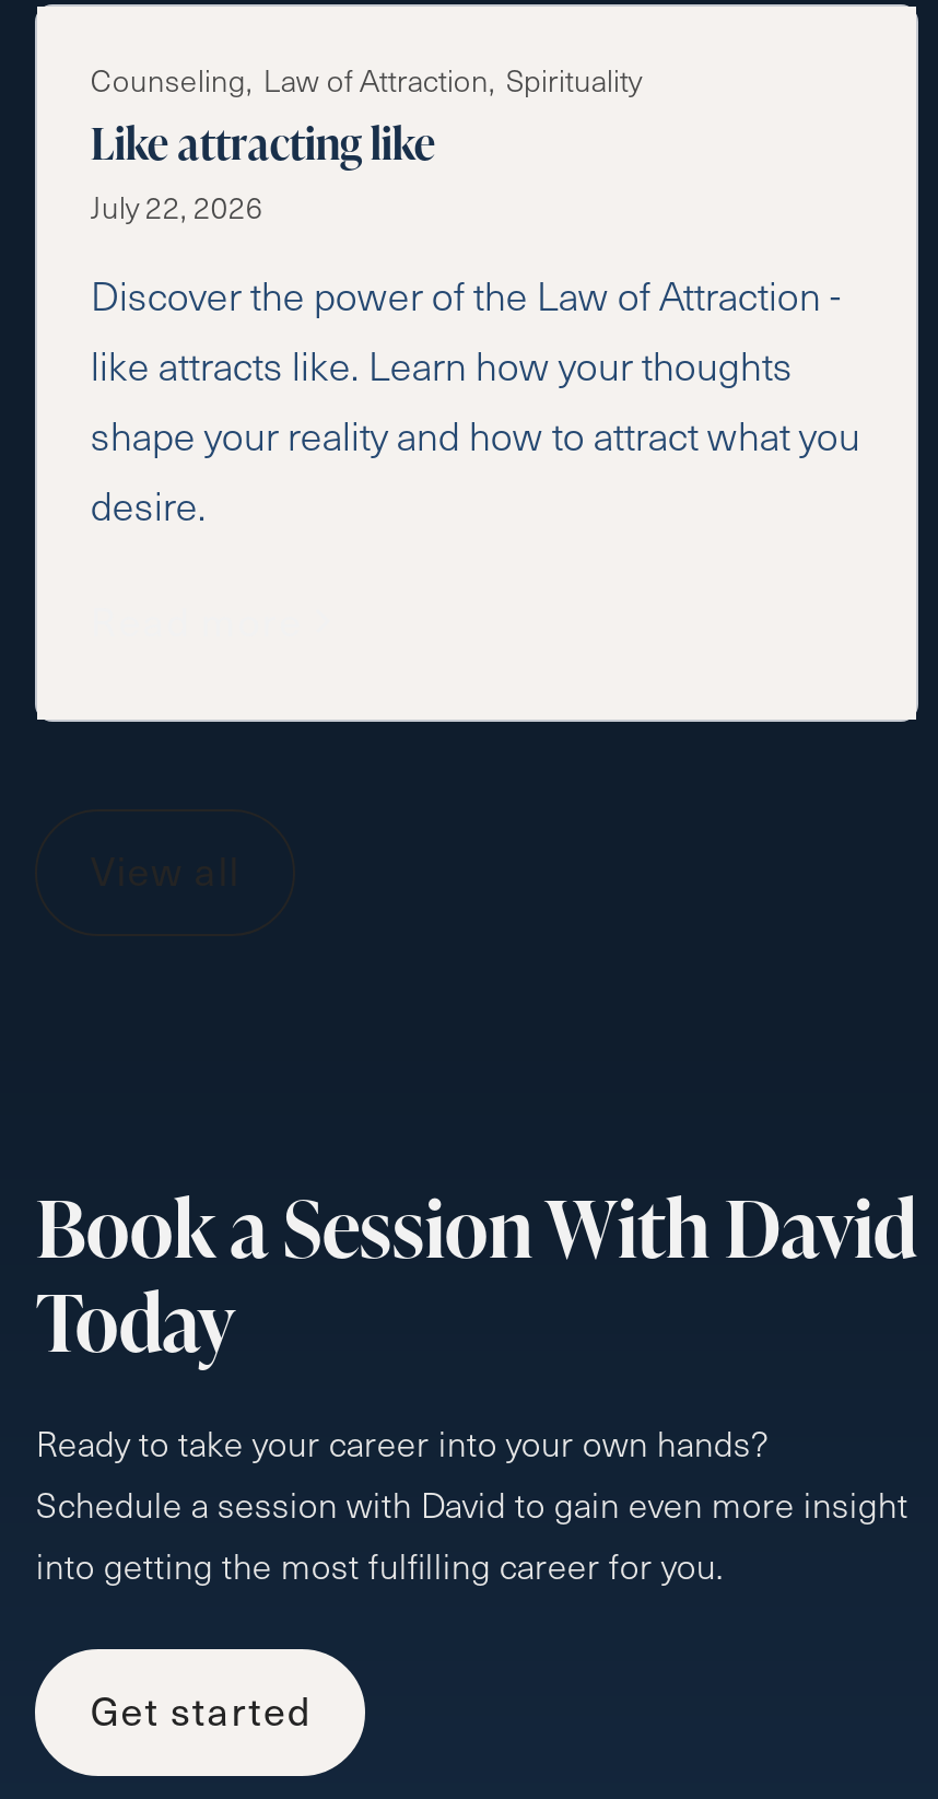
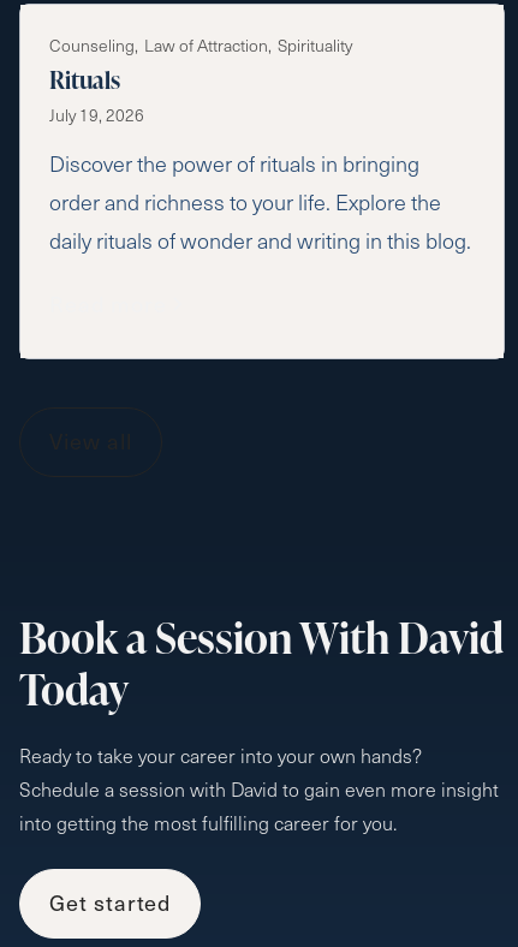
- Like attracting like
- July 22, 2026
+ Rituals
+ July 19, 2026

- Discover the power of the Law of Attraction -
- like attracts like. Learn how your thoughts
- shape your reality and how to attract what you
- desire.
+ Discover the power of rituals in bringing
+ order and richness to your life. Explore the
+ daily rituals of wonder and writing in this blog.
